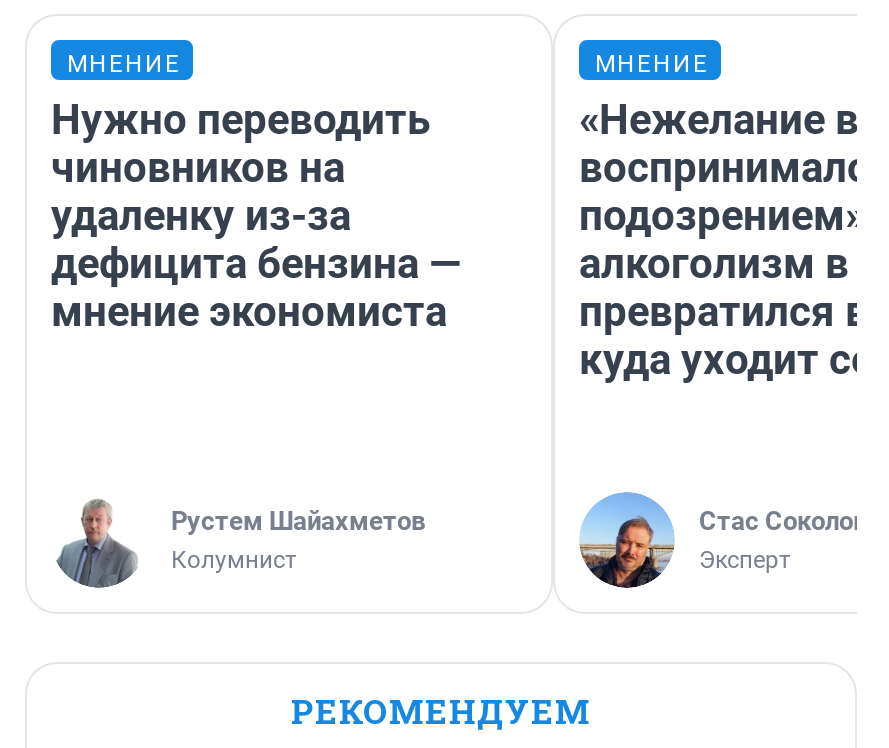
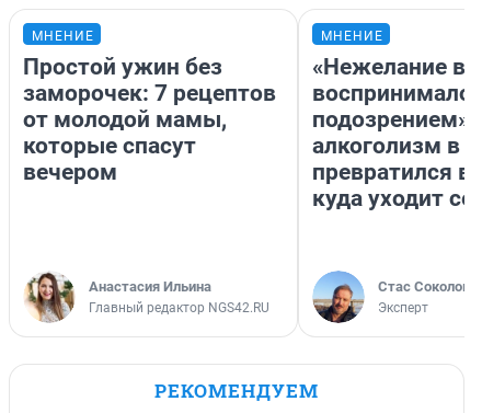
- Нужно переводить
- чиновников на
- удаленку из-за
- дефицита бензина —
- мнение экономиста
+ Простой ужин без
+ заморочек: 7 рецептов
+ от молодой мамы,
+ которые спасут
+ вечером

- [image]
- Рустем Шайахметов
- Колумнист
+ [image]
+ Анастасия Ильина
+ Главный редактор NGS42.RU
